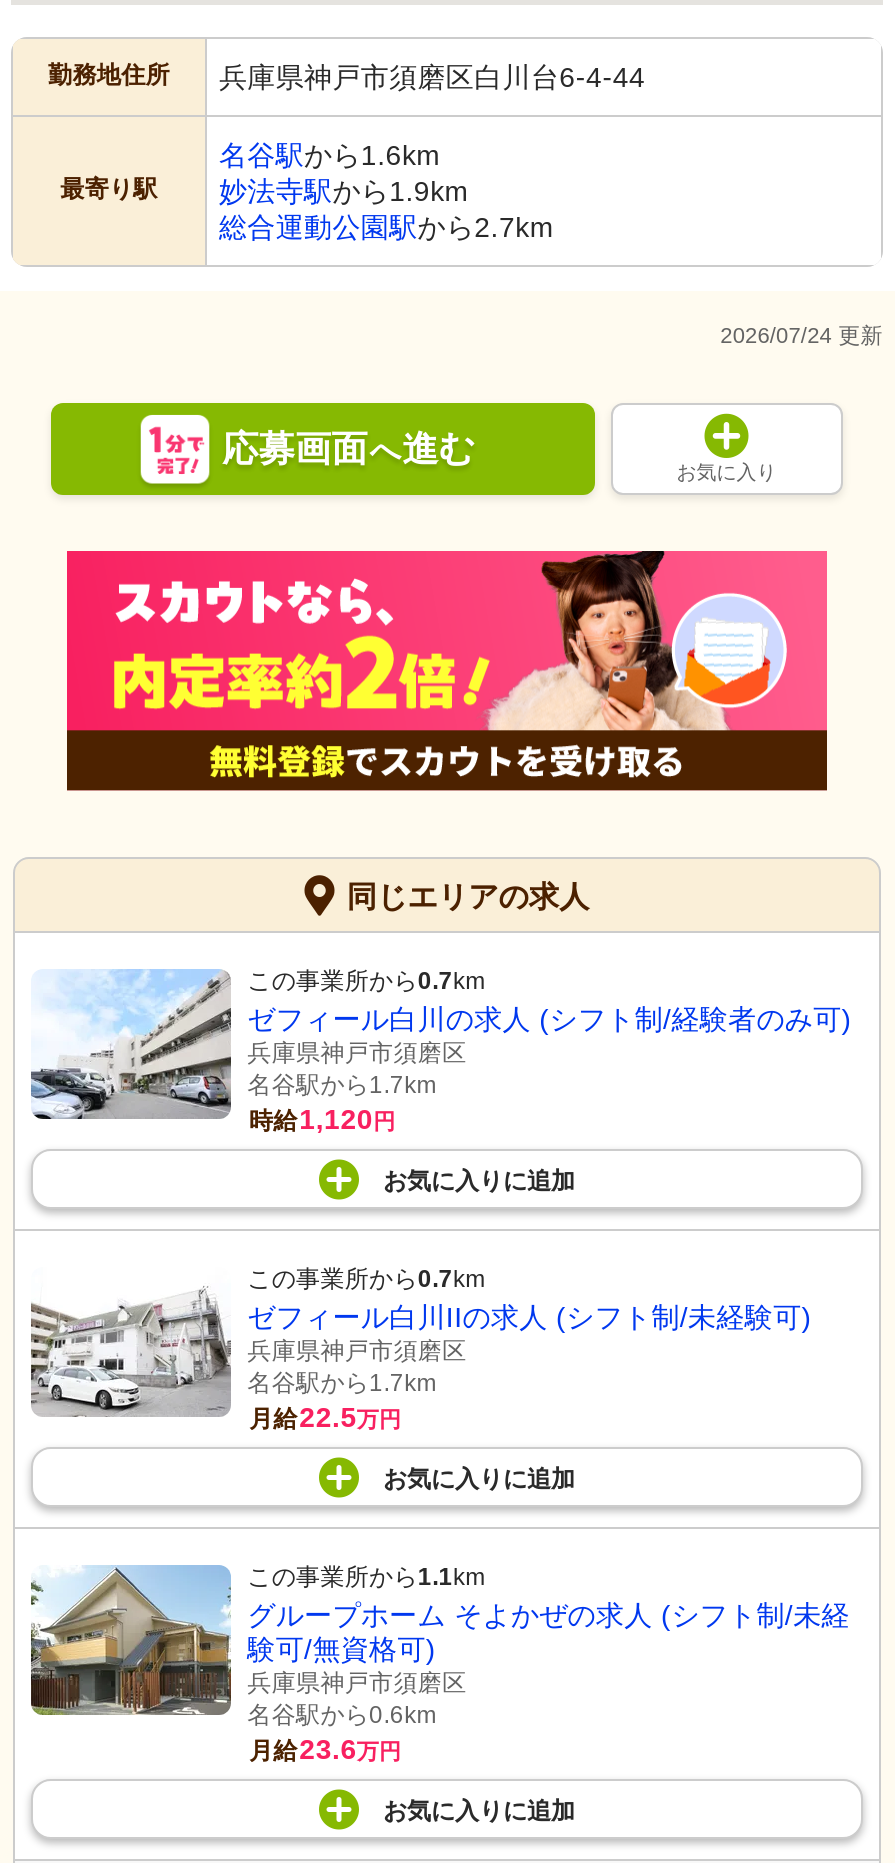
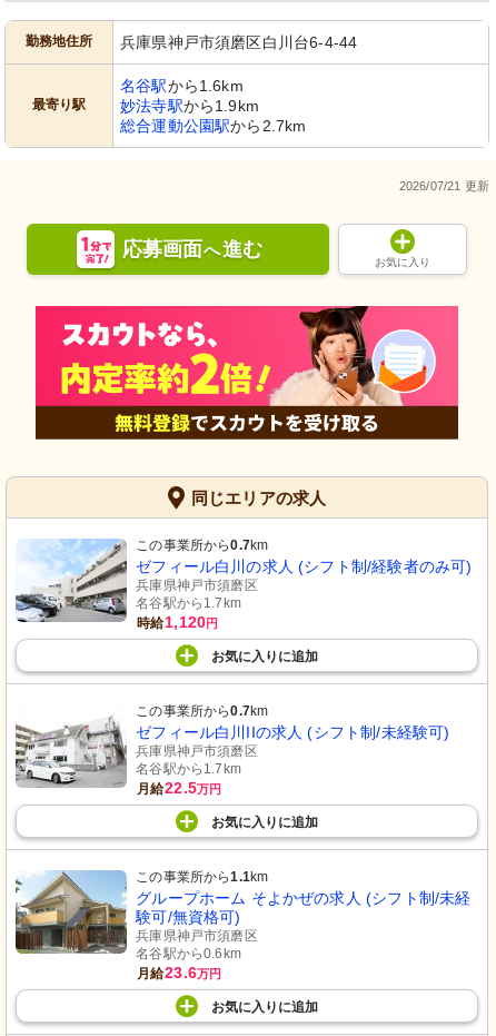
- 2026/07/24 更新
+ 2026/07/21 更新
